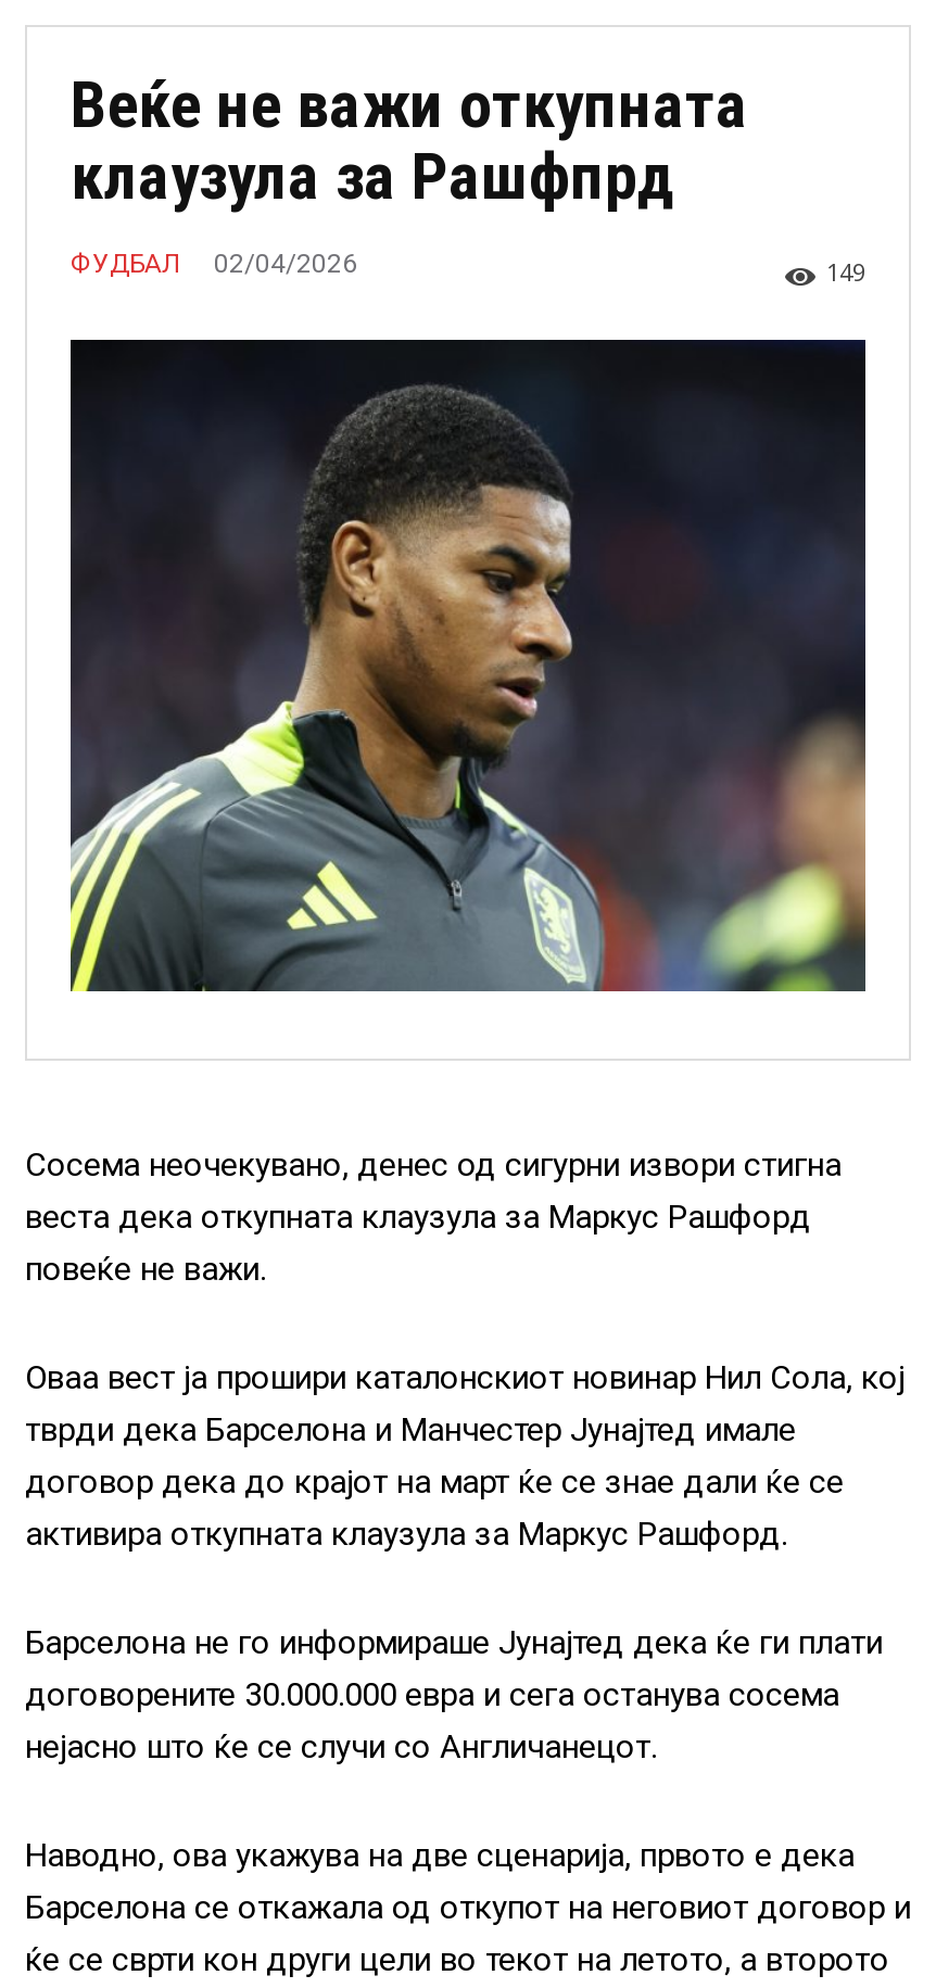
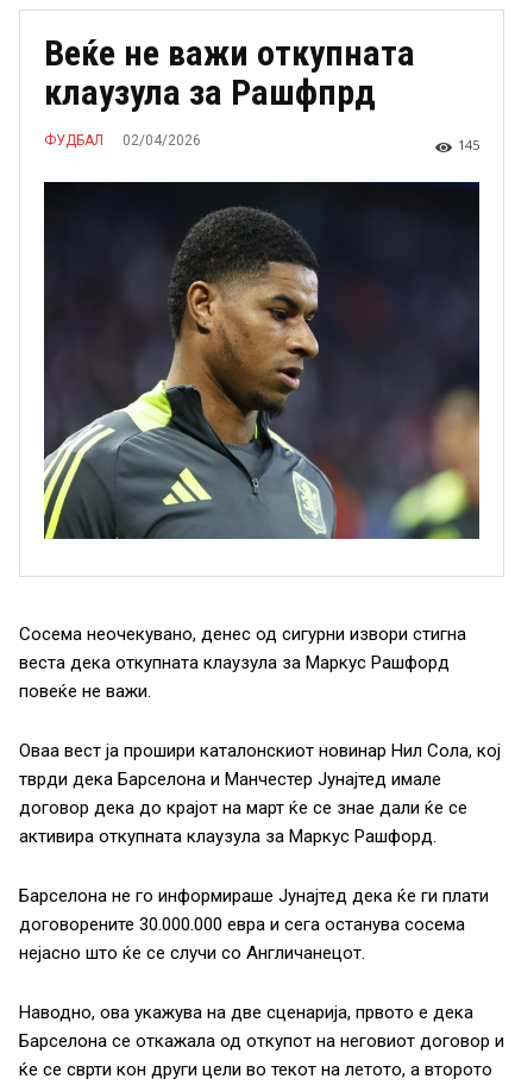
- 149
+ 145
